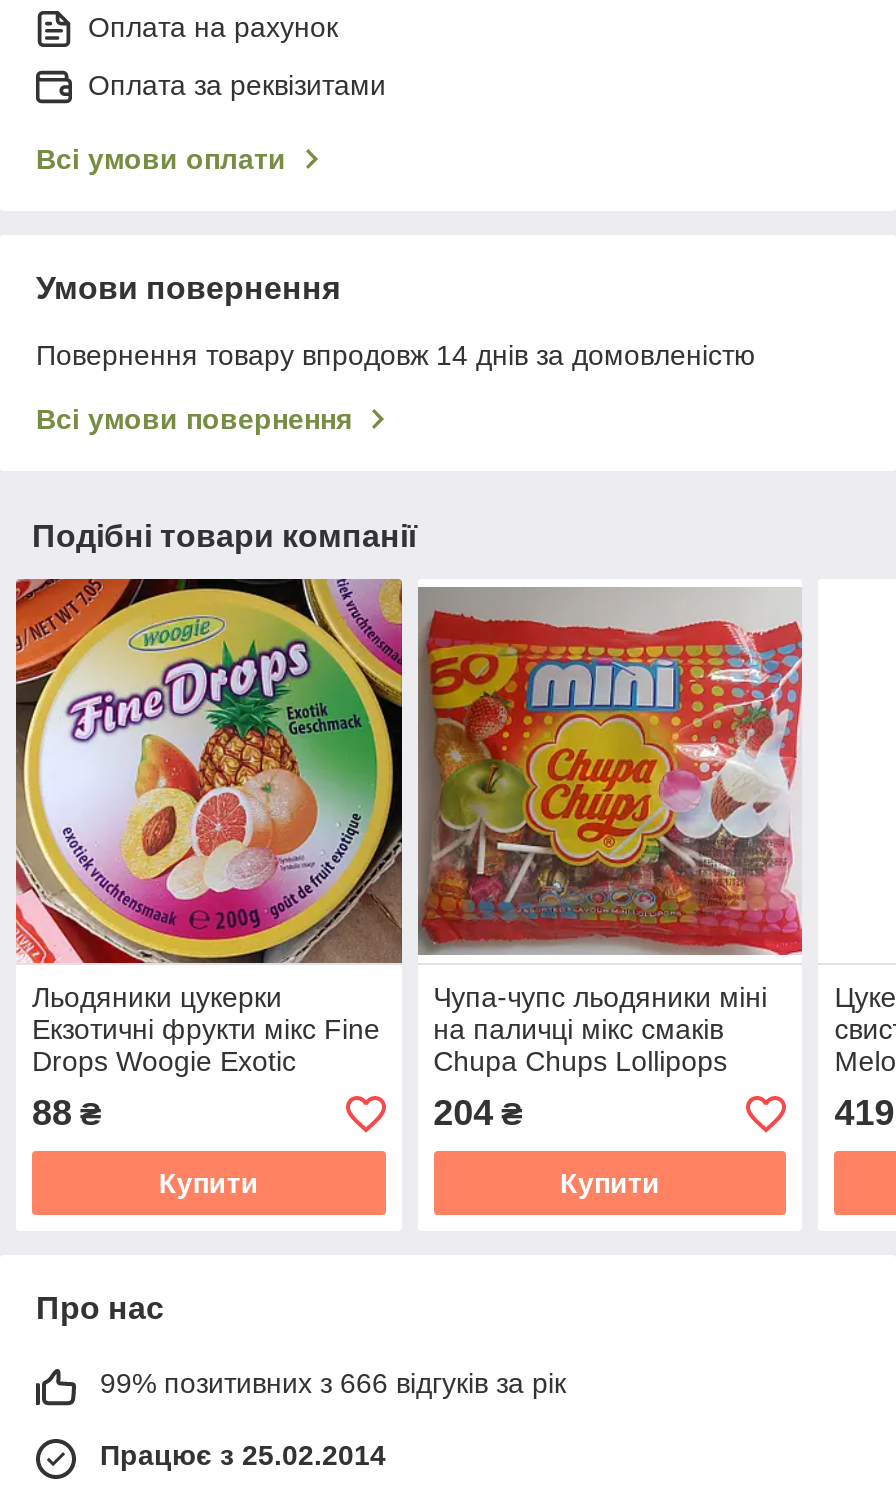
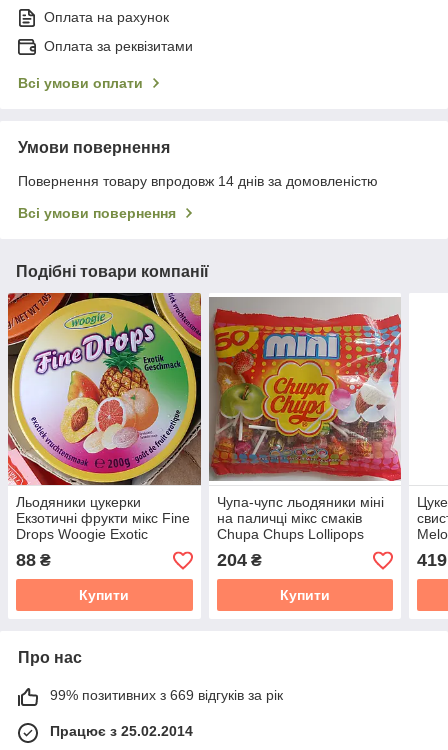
- 99% позитивних з 666 відгуків за рік
+ 99% позитивних з 669 відгуків за рік
